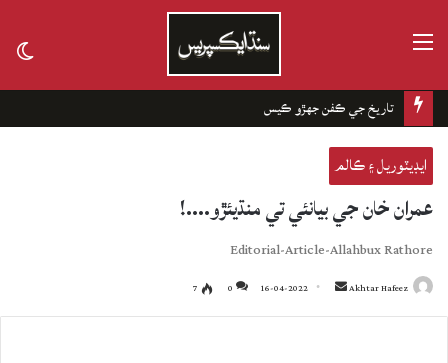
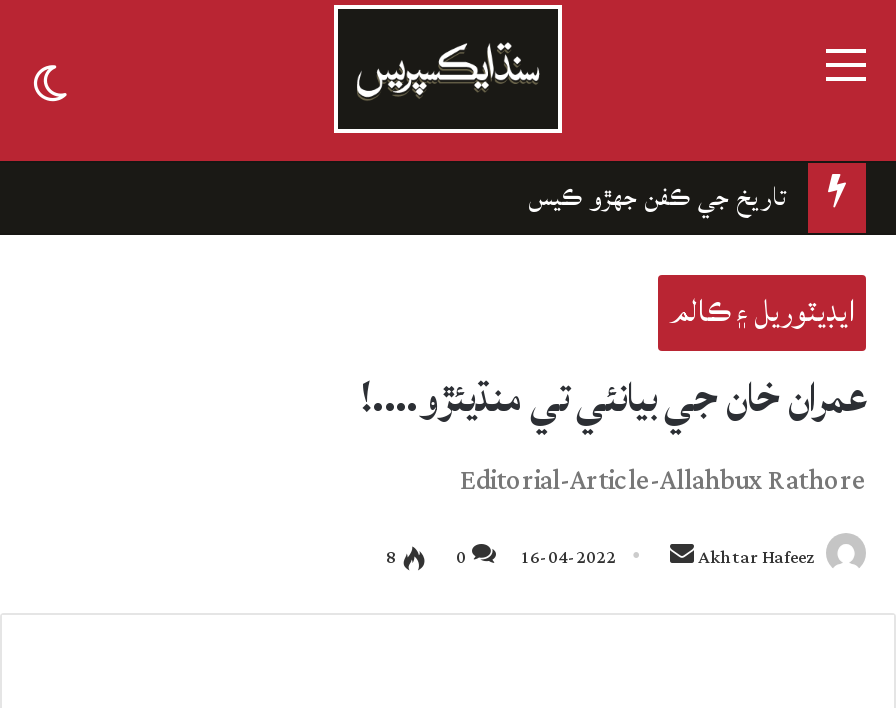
- 7
+ 8
